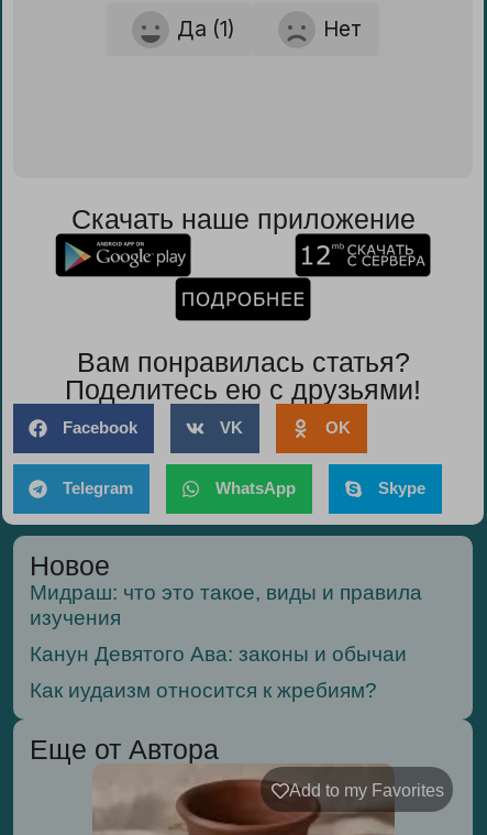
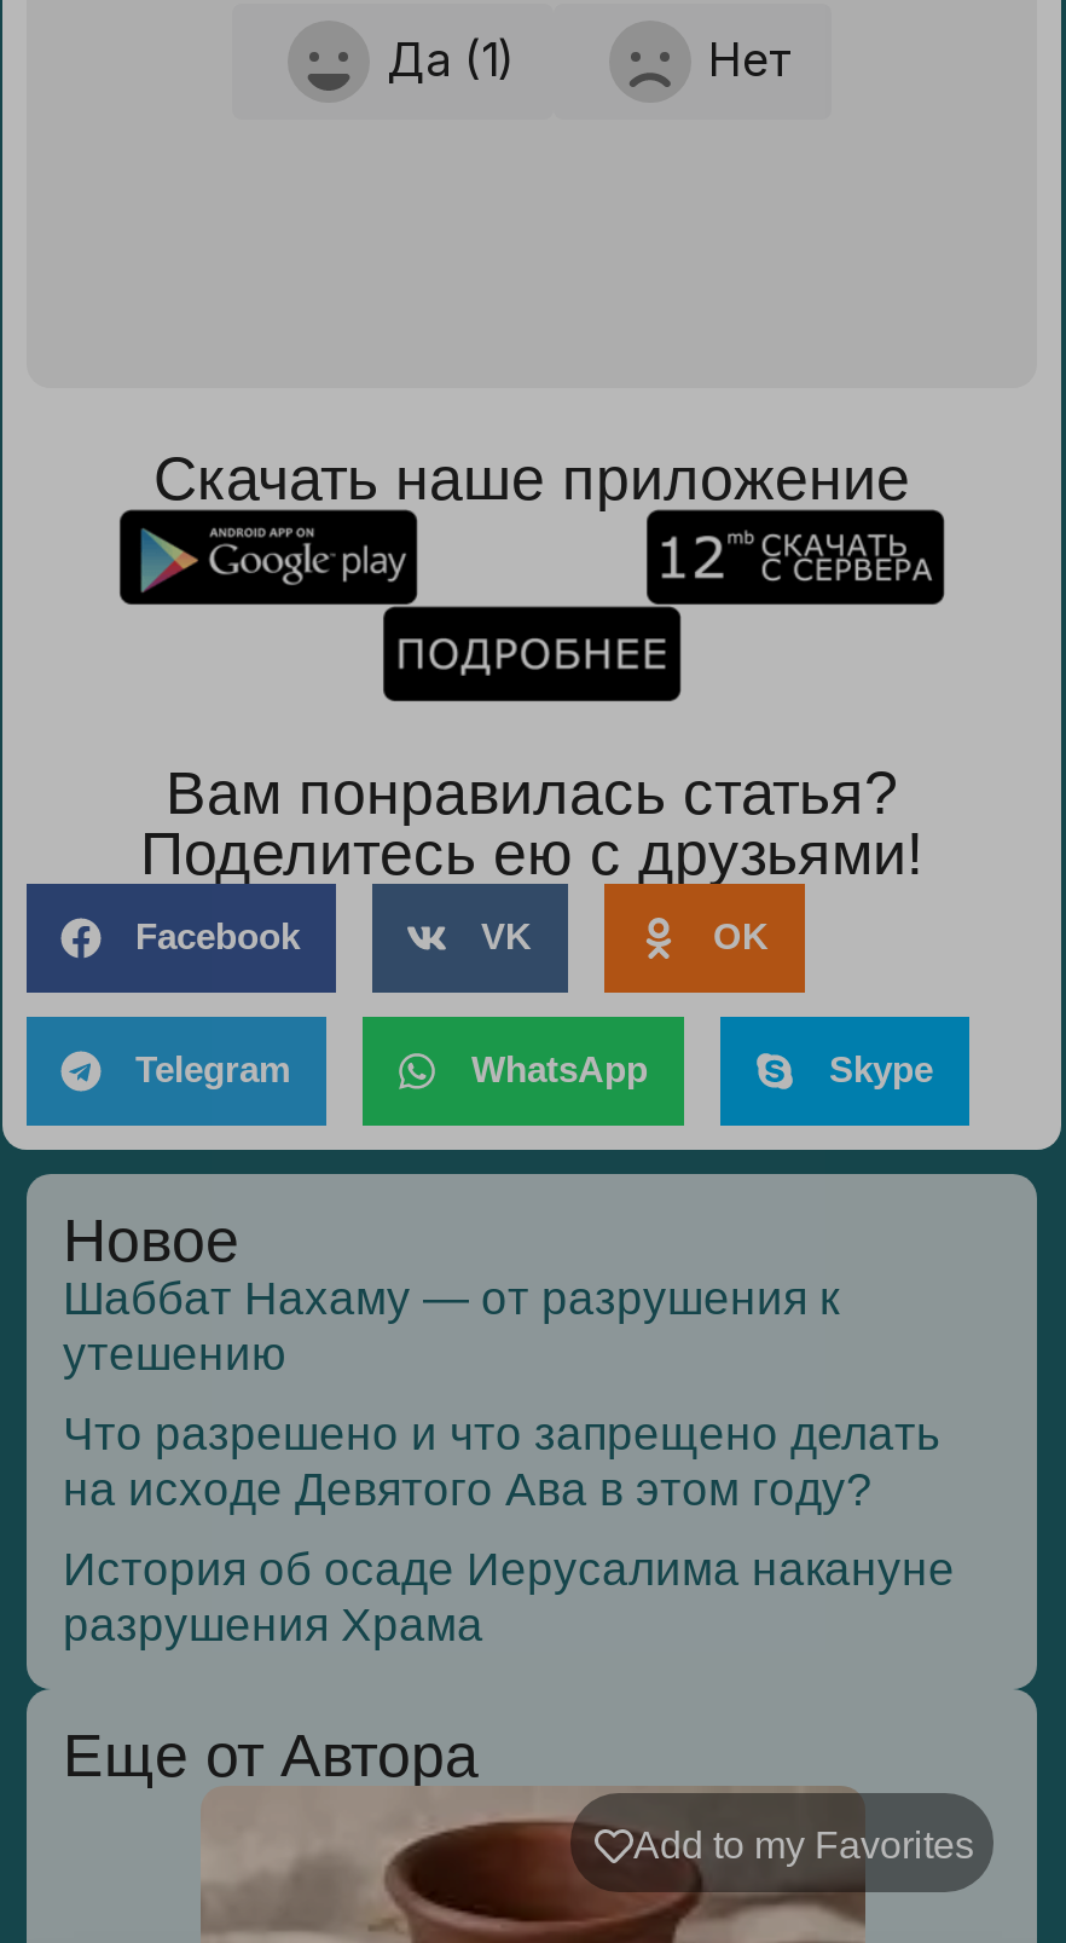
- Мидраш: что это такое, виды и правила
- изучения
+ Шаббат Нахаму — от разрушения к
+ утешению

- Канун Девятого Ава: законы и обычаи
+ Что разрешено и что запрещено делать
+ на исходе Девятого Ава в этом году?

- Как иудаизм относится к жребиям?
+ История об осаде Иерусалима накануне
+ разрушения Храма
